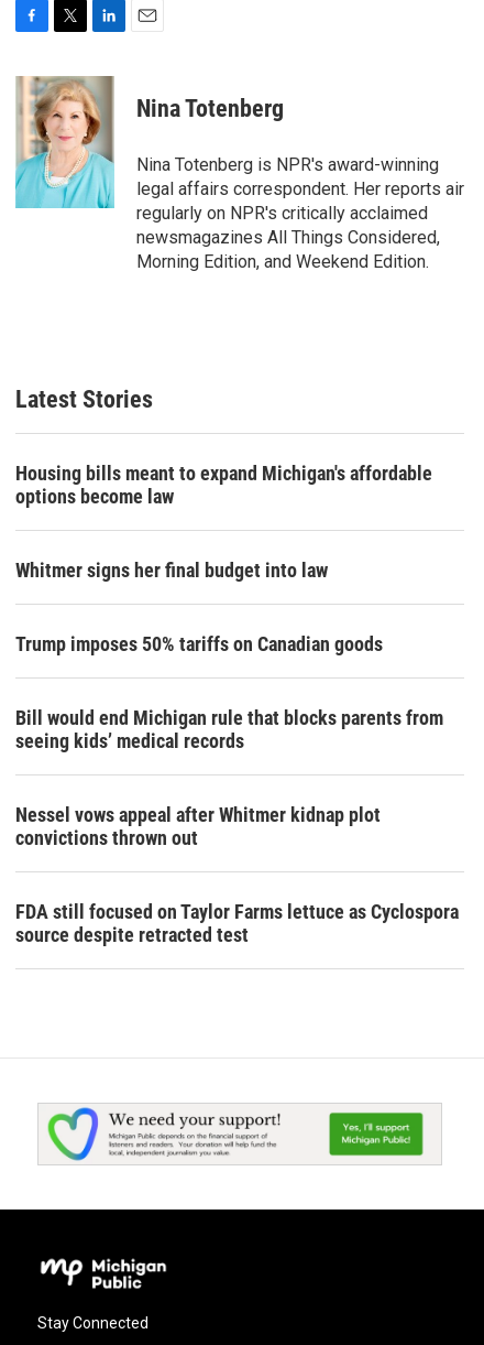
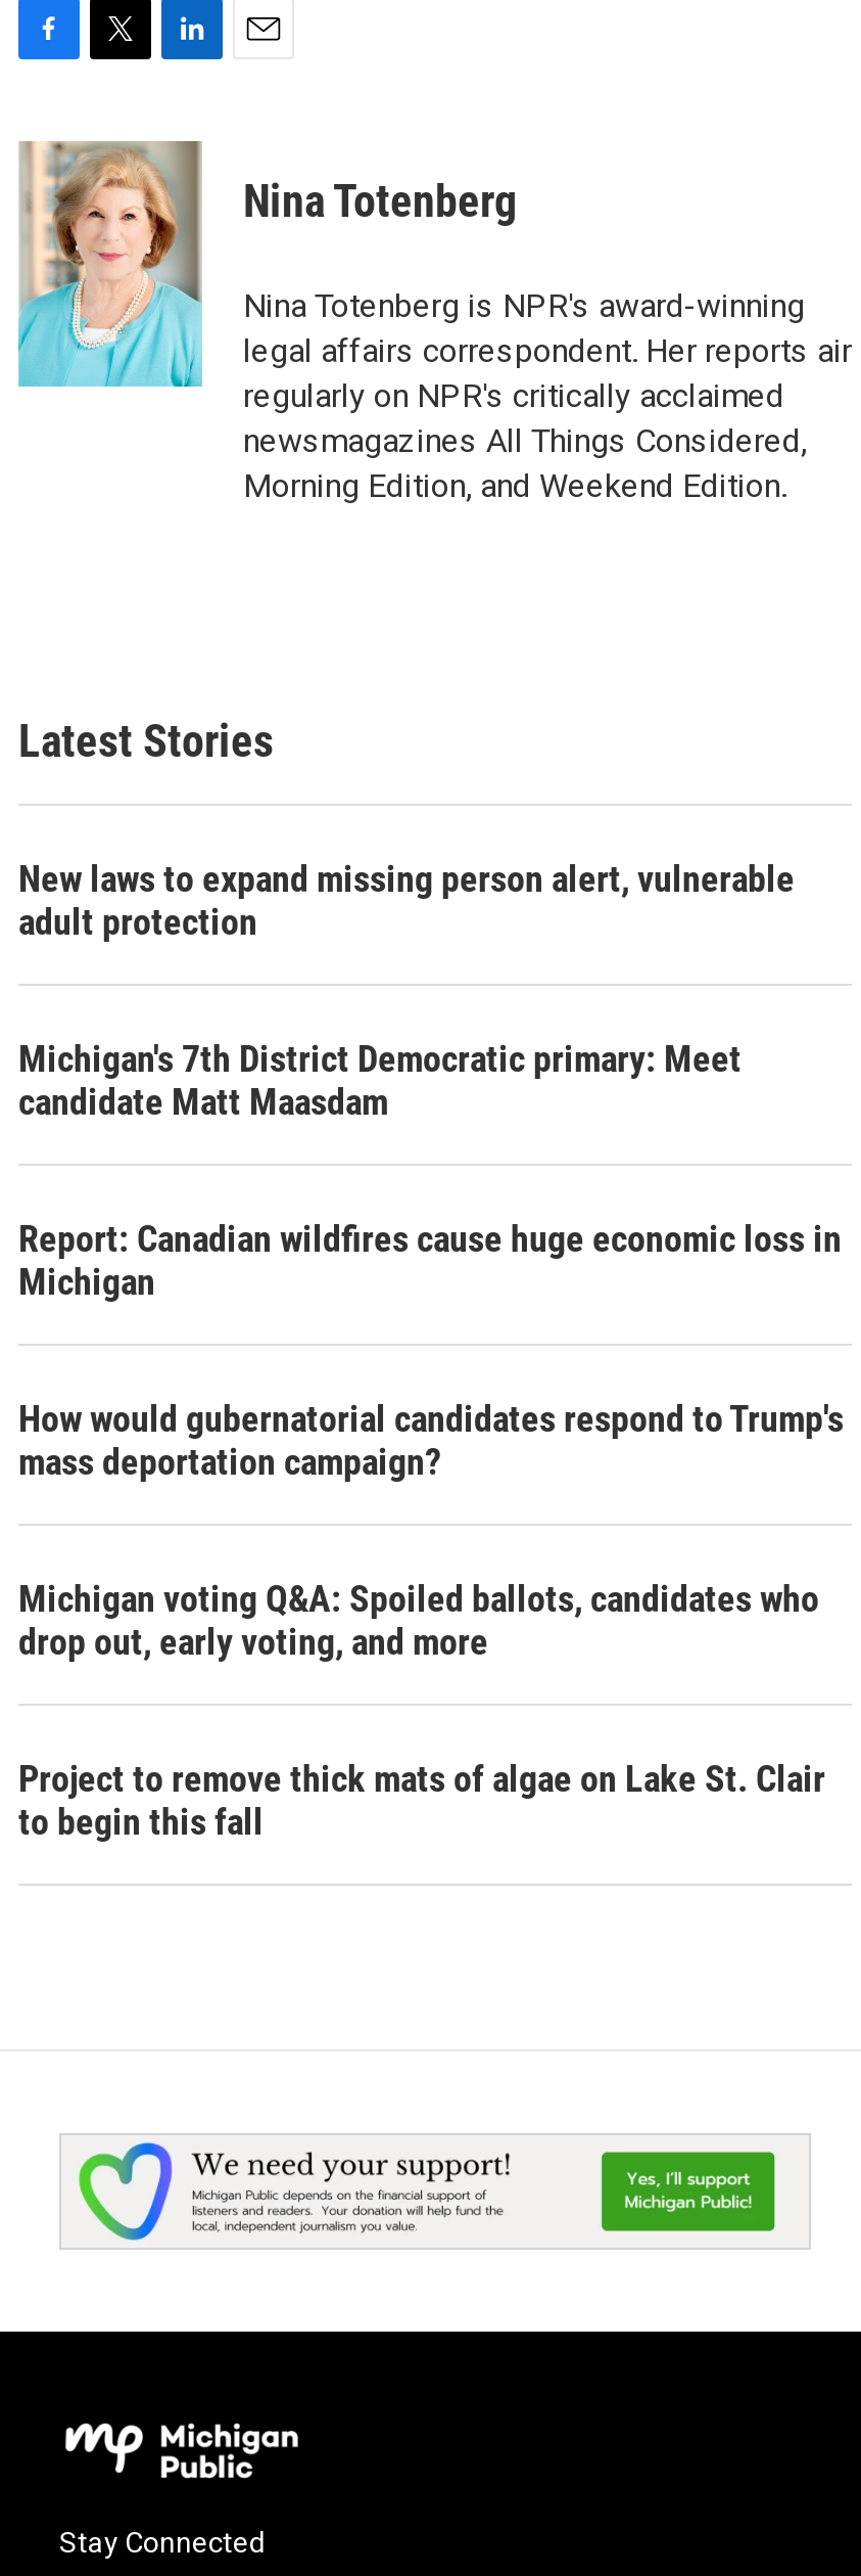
- Housing bills meant to expand Michigan's affordable
- options become law
+ New laws to expand missing person alert, vulnerable
+ adult protection

- Whitmer signs her final budget into law
+ Michigan's 7th District Democratic primary: Meet
+ candidate Matt Maasdam

- Trump imposes 50% tariffs on Canadian goods
+ Report: Canadian wildfires cause huge economic loss in
+ Michigan

- Bill would end Michigan rule that blocks parents from
- seeing kids’ medical records
+ How would gubernatorial candidates respond to Trump's
+ mass deportation campaign?

- Nessel vows appeal after Whitmer kidnap plot
- convictions thrown out
+ Michigan voting Q&A: Spoiled ballots, candidates who
+ drop out, early voting, and more

- FDA still focused on Taylor Farms lettuce as Cyclospora
- source despite retracted test
+ Project to remove thick mats of algae on Lake St. Clair
+ to begin this fall
